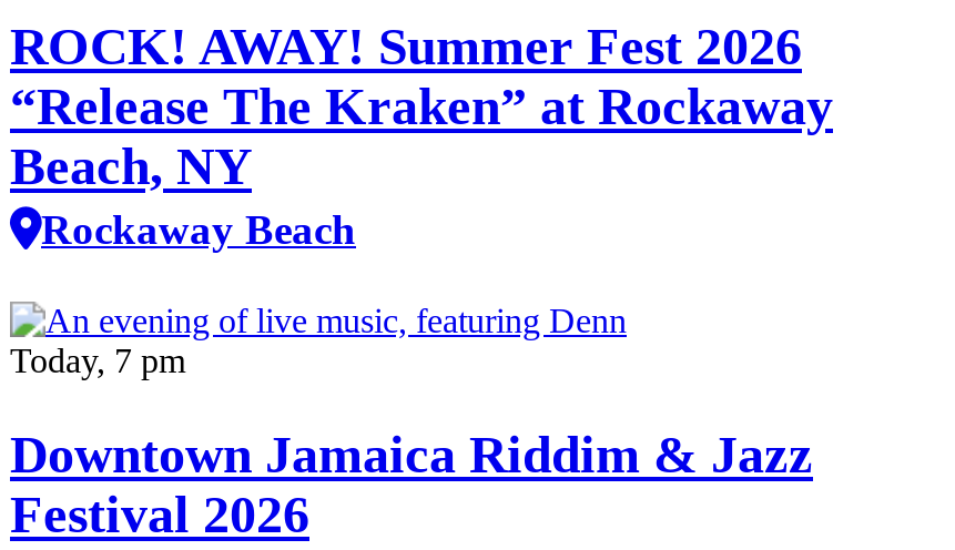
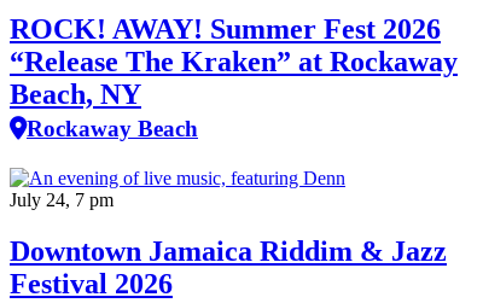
- Today, 7 pm
+ July 24, 7 pm
